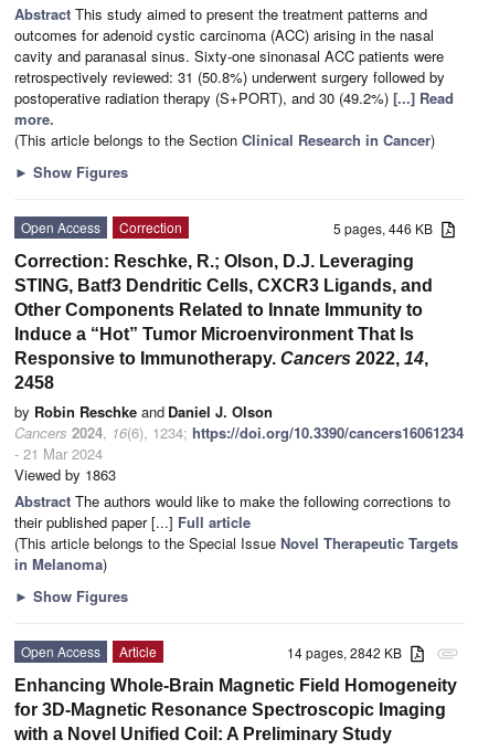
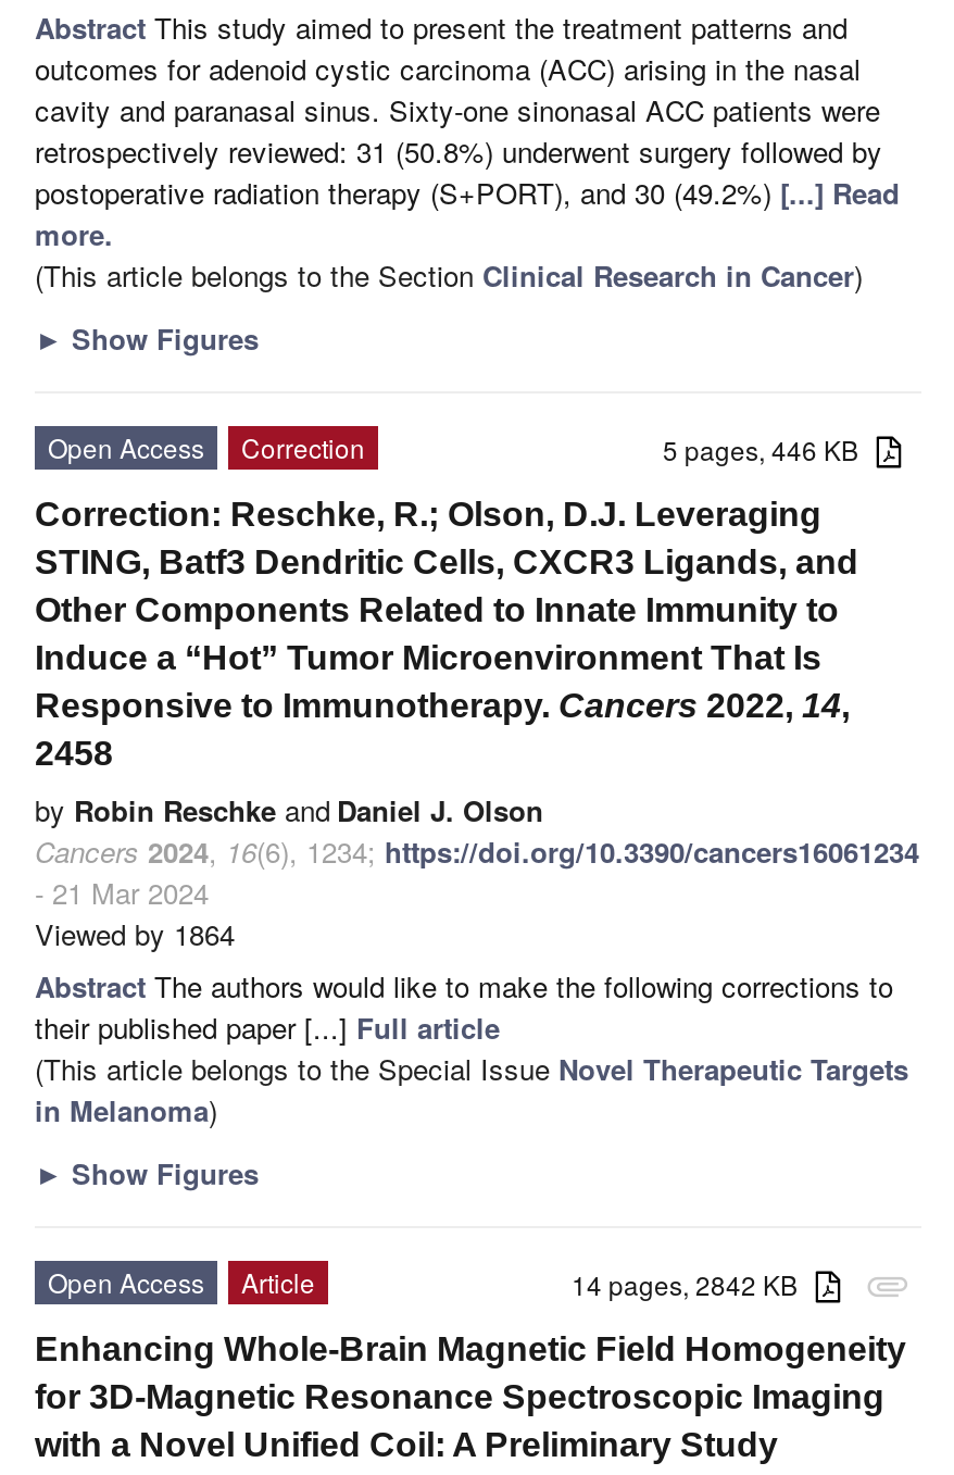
- Viewed by 1863
+ Viewed by 1864
